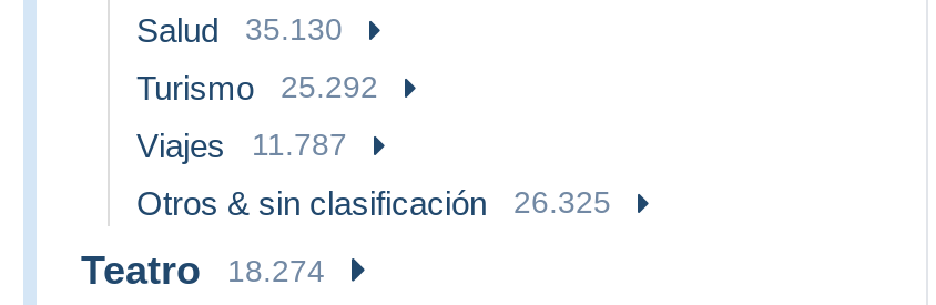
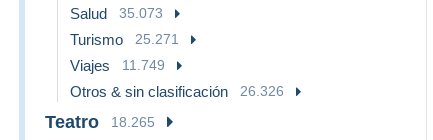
- Salud 35.130
+ Salud 35.073

- Turismo 25.292
+ Turismo 25.271

- Viajes 11.787
+ Viajes 11.749

- Otros & sin clasificación 26.325
+ Otros & sin clasificación 26.326

- Teatro 18.274
+ Teatro 18.265
